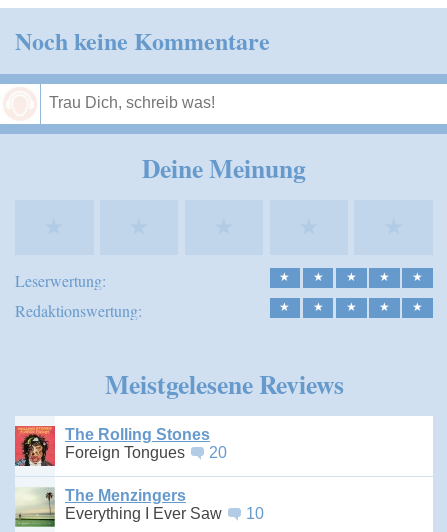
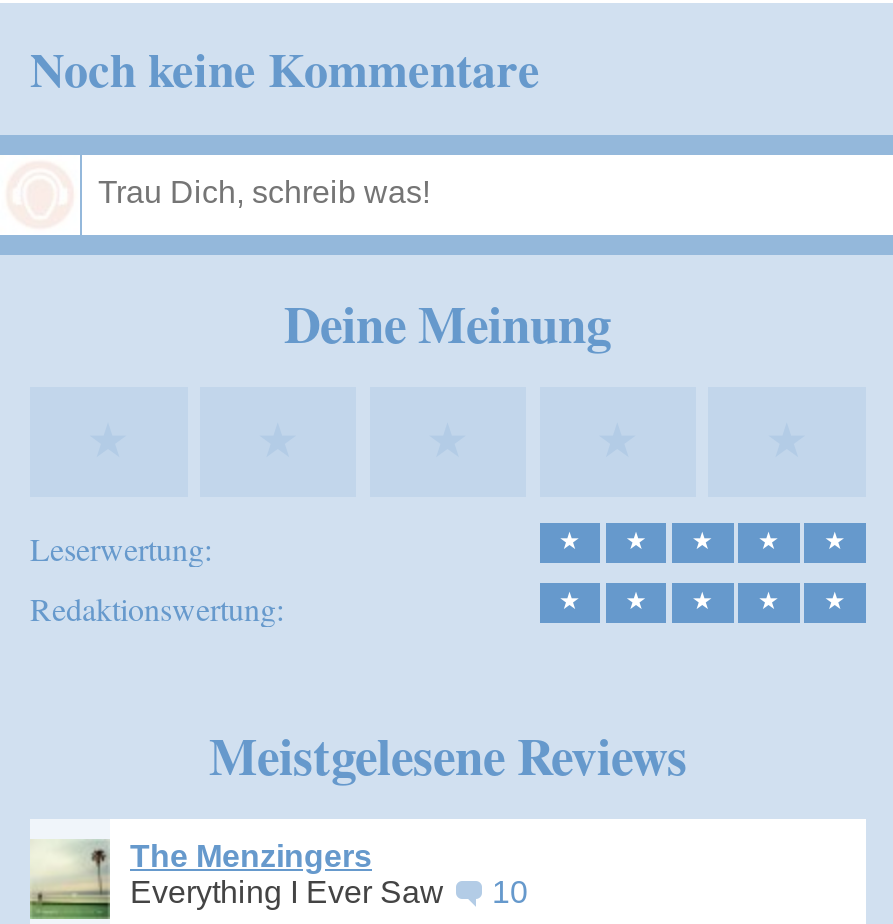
- [image]
- The Rolling Stones
- Foreign Tongues
- 20
